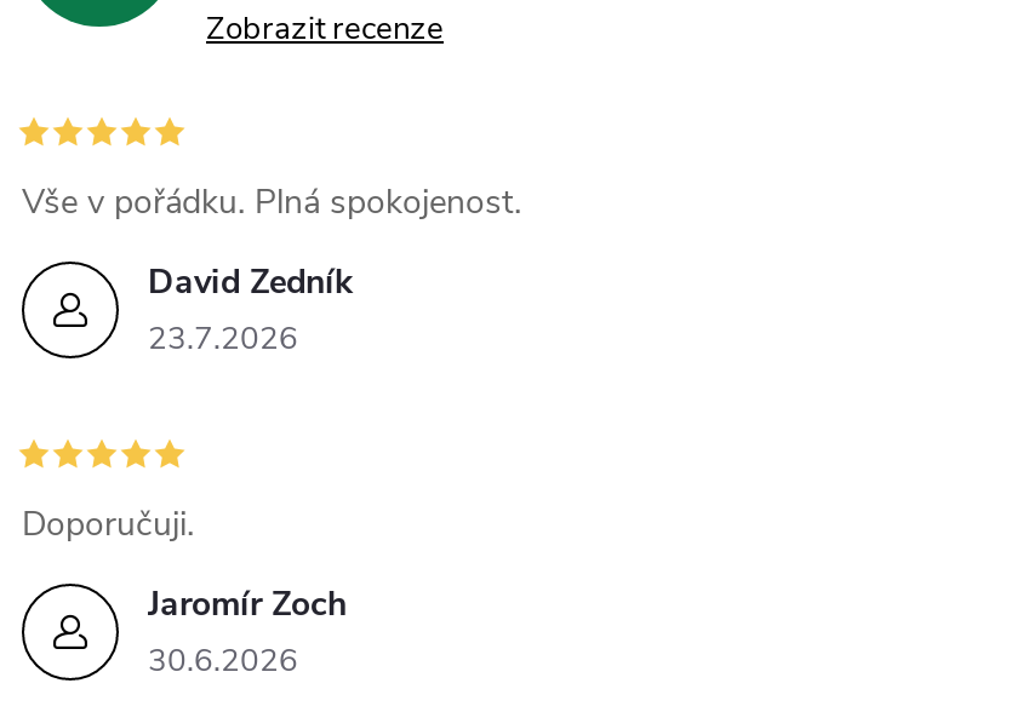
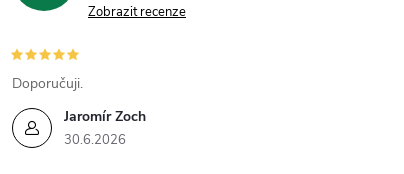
- Vše v pořádku. Plná spokojenost.

- David Zedník
- 23.7.2026
